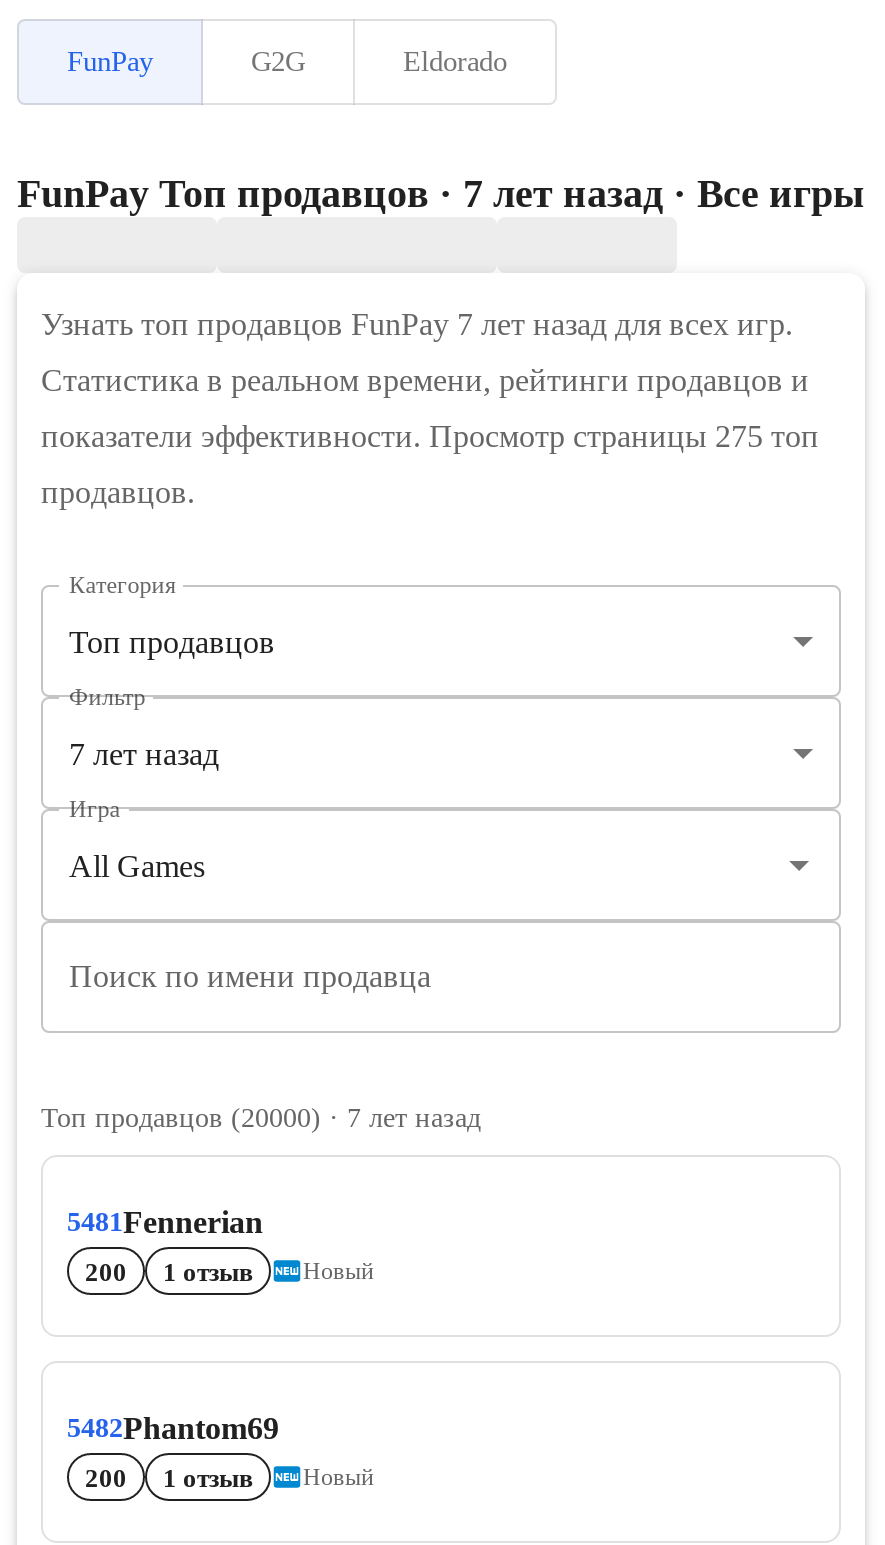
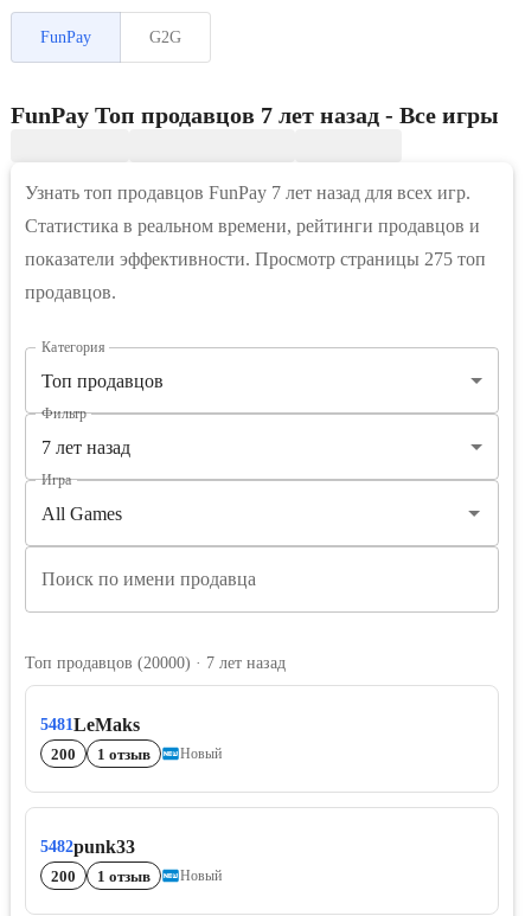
- Eldorado
- FunPay Топ продавцов · 7 лет назад · Все игры
+ FunPay Топ продавцов 7 лет назад - Все игры

- 5481Fennerian
+ 5481LeMaks

- 5482Phantom69
+ 5482punk33
